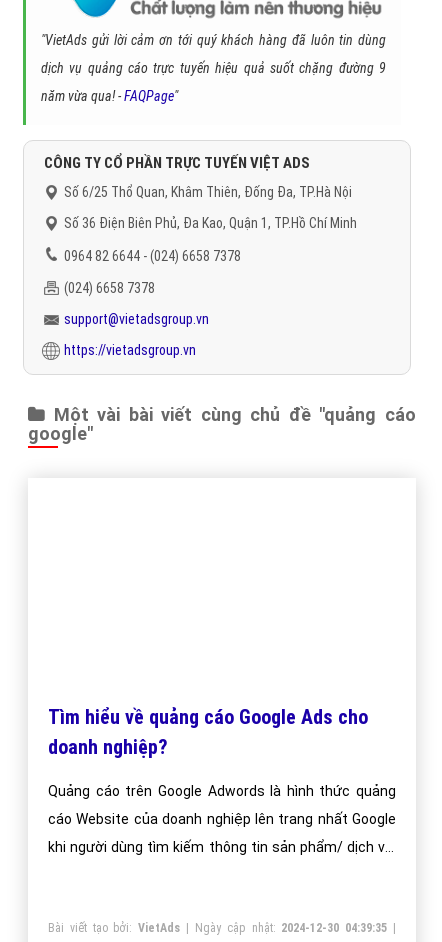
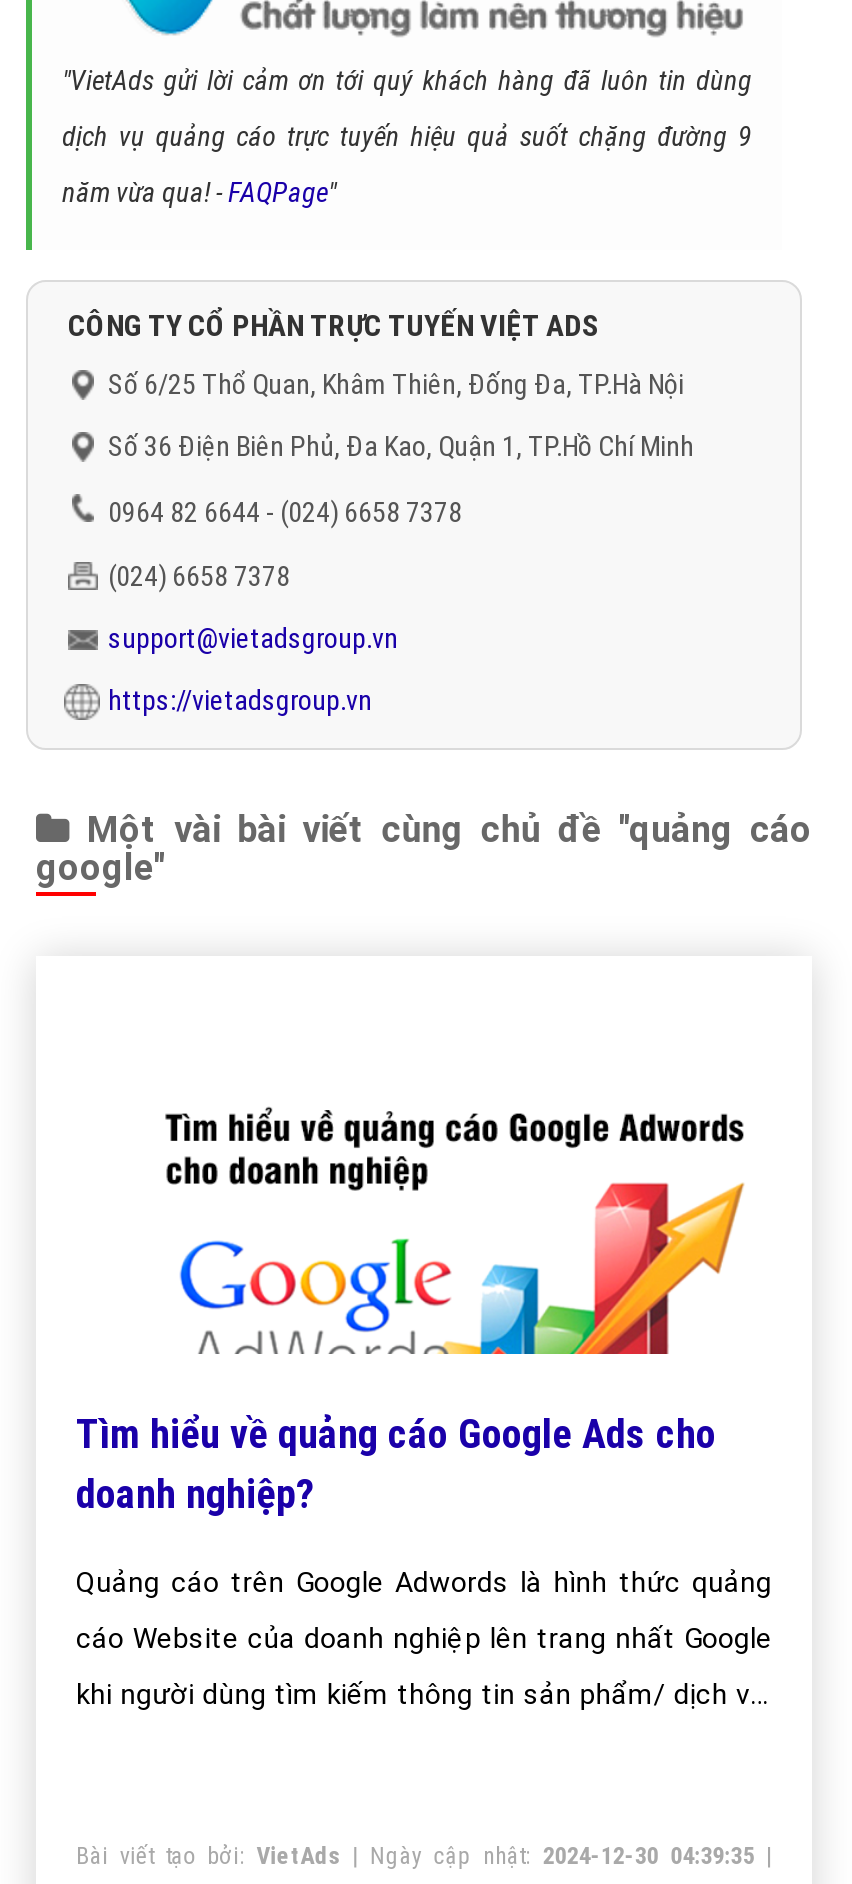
+ [image]
